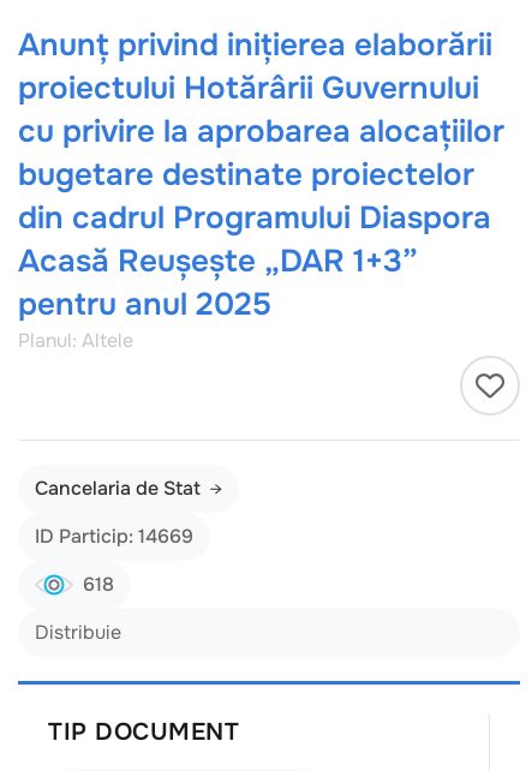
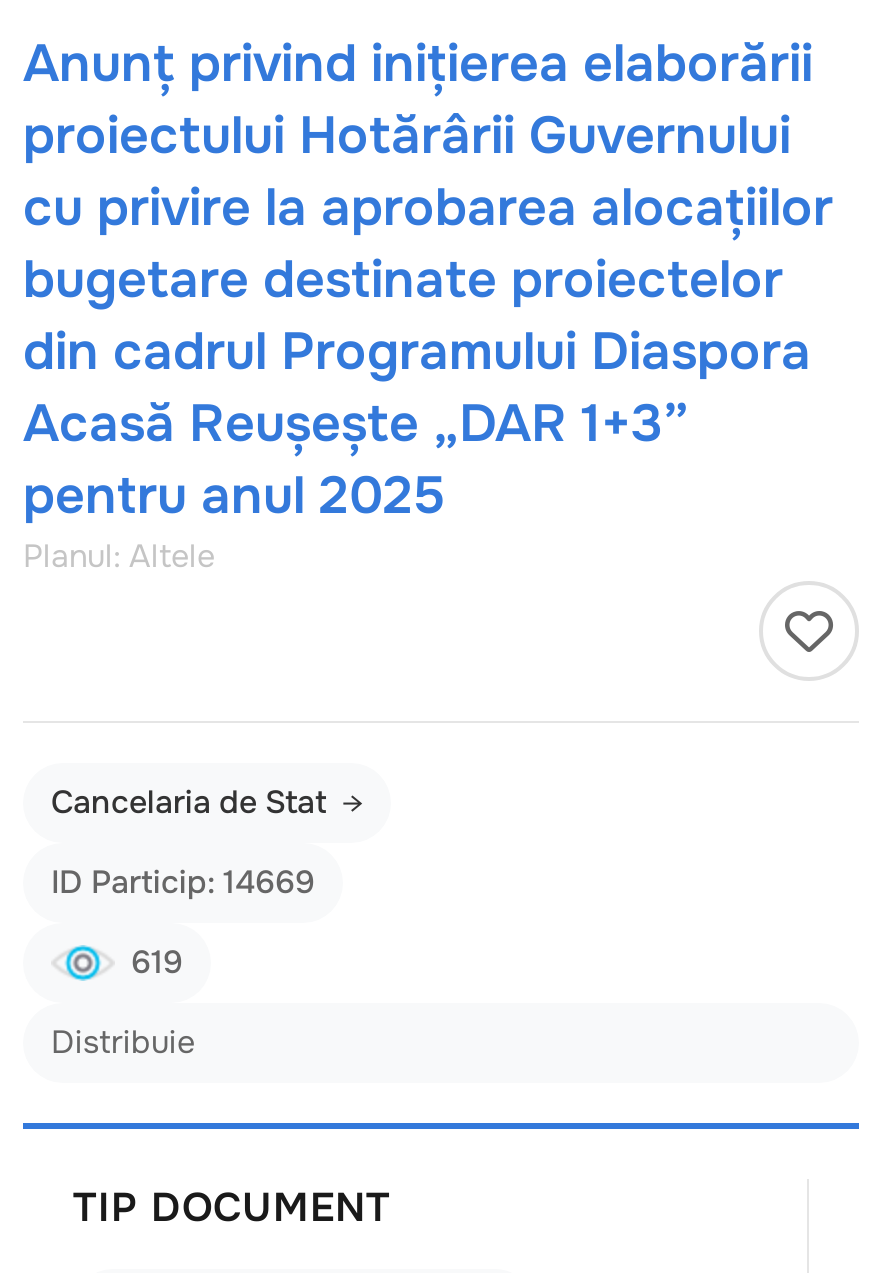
- 618
+ 619
